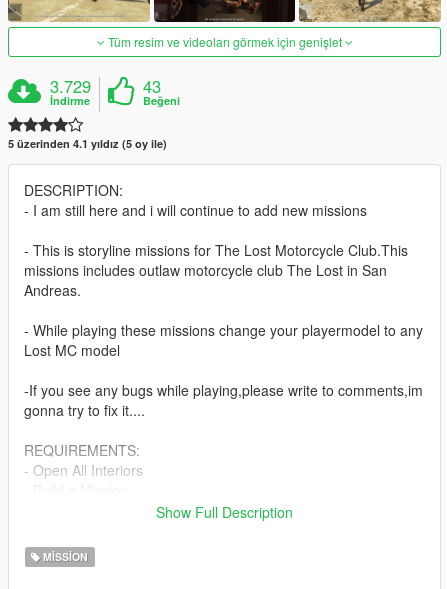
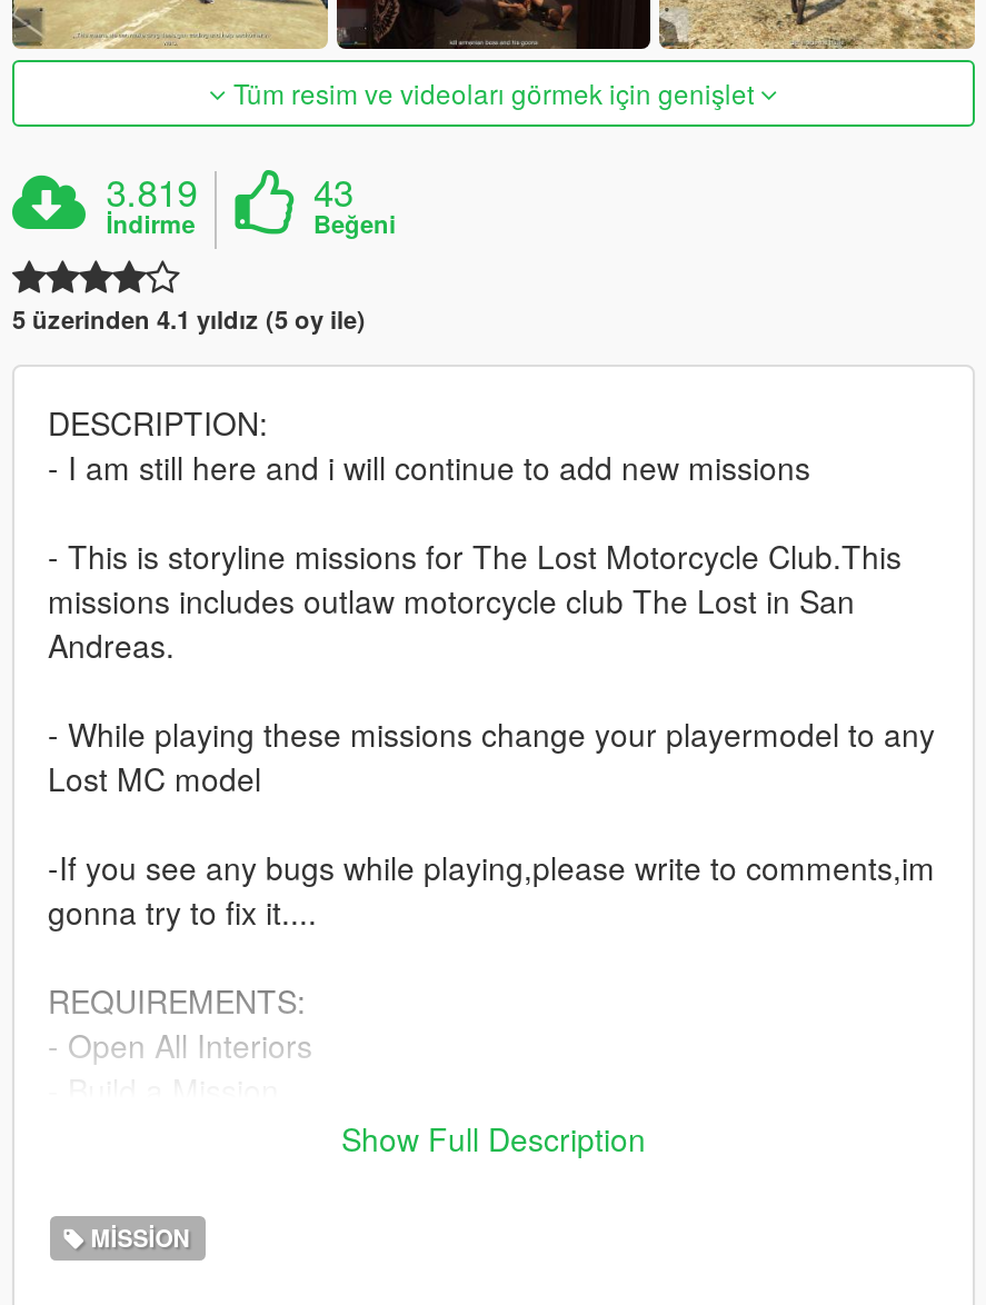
- 3.729
+ 3.819
